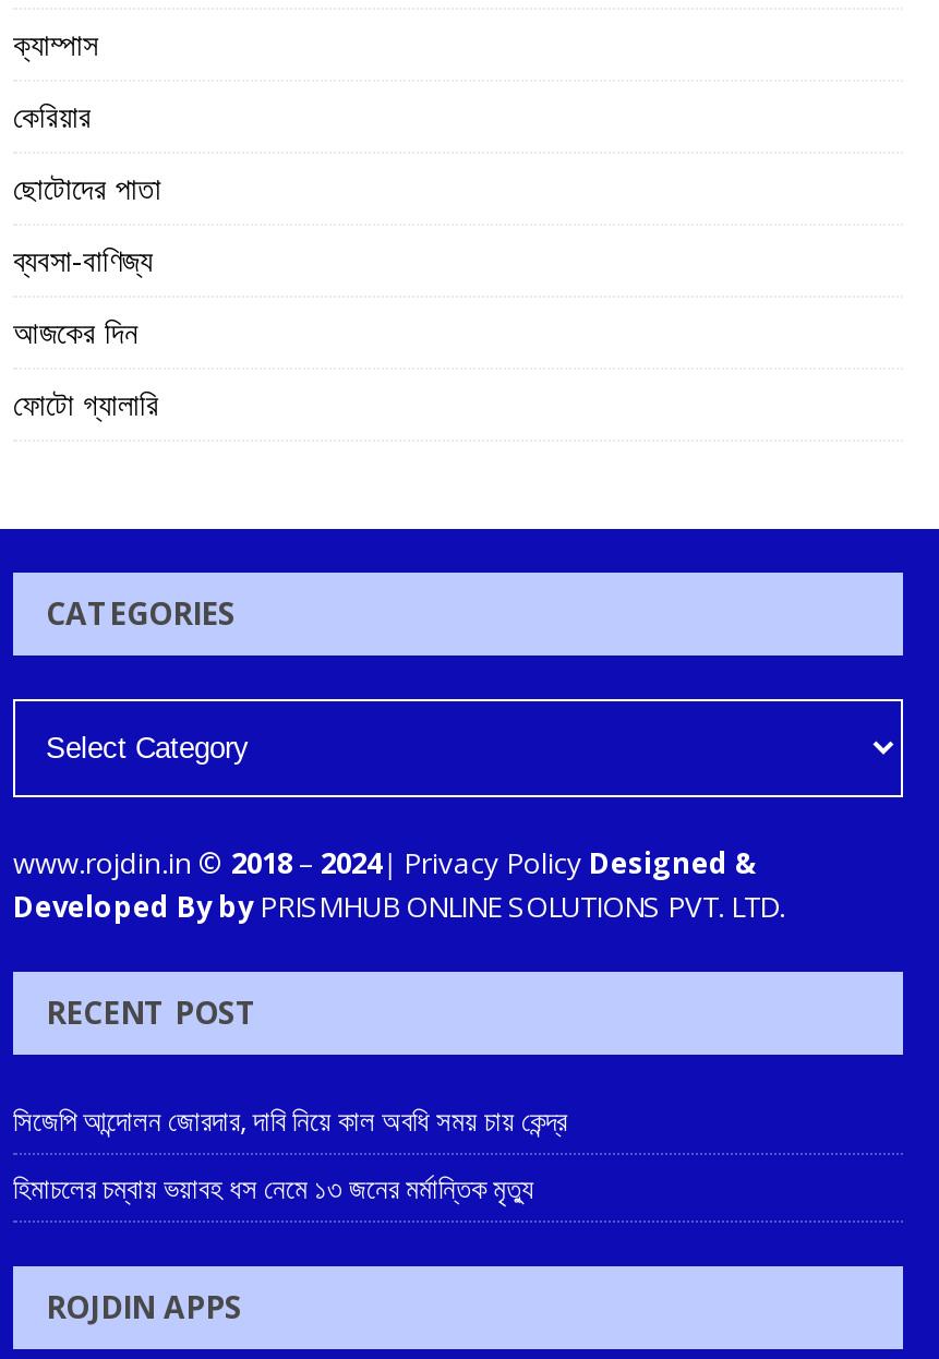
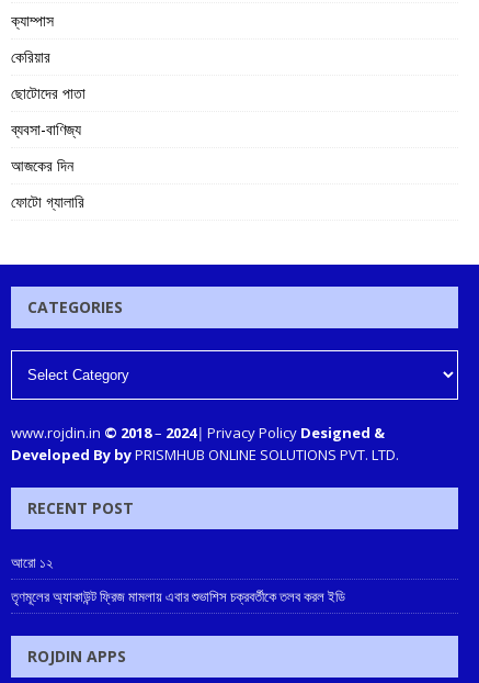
- সিজেপি আন্দোলন জোরদার, দাবি নিয়ে কাল অবধি সময় চায় কেন্দ্র
+ আরো ১২

- হিমাচলের চম্বায় ভয়াবহ ধস নেমে ১৩ জনের মর্মান্তিক মৃত্যু
+ তৃণমূলের অ্যাকাউন্ট ফ্রিজ মামলায় এবার শুভাশিস চক্রবর্তীকে তলব করল ইডি
